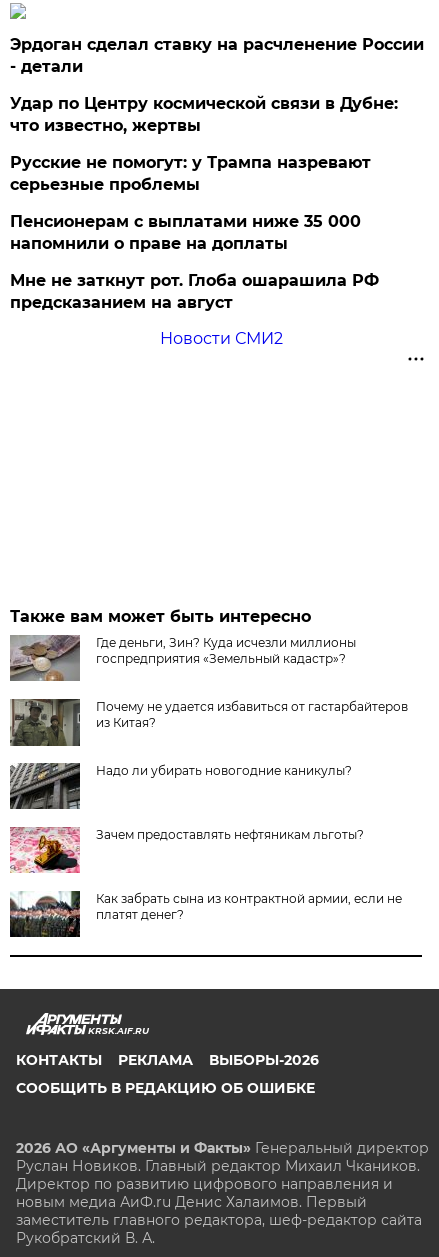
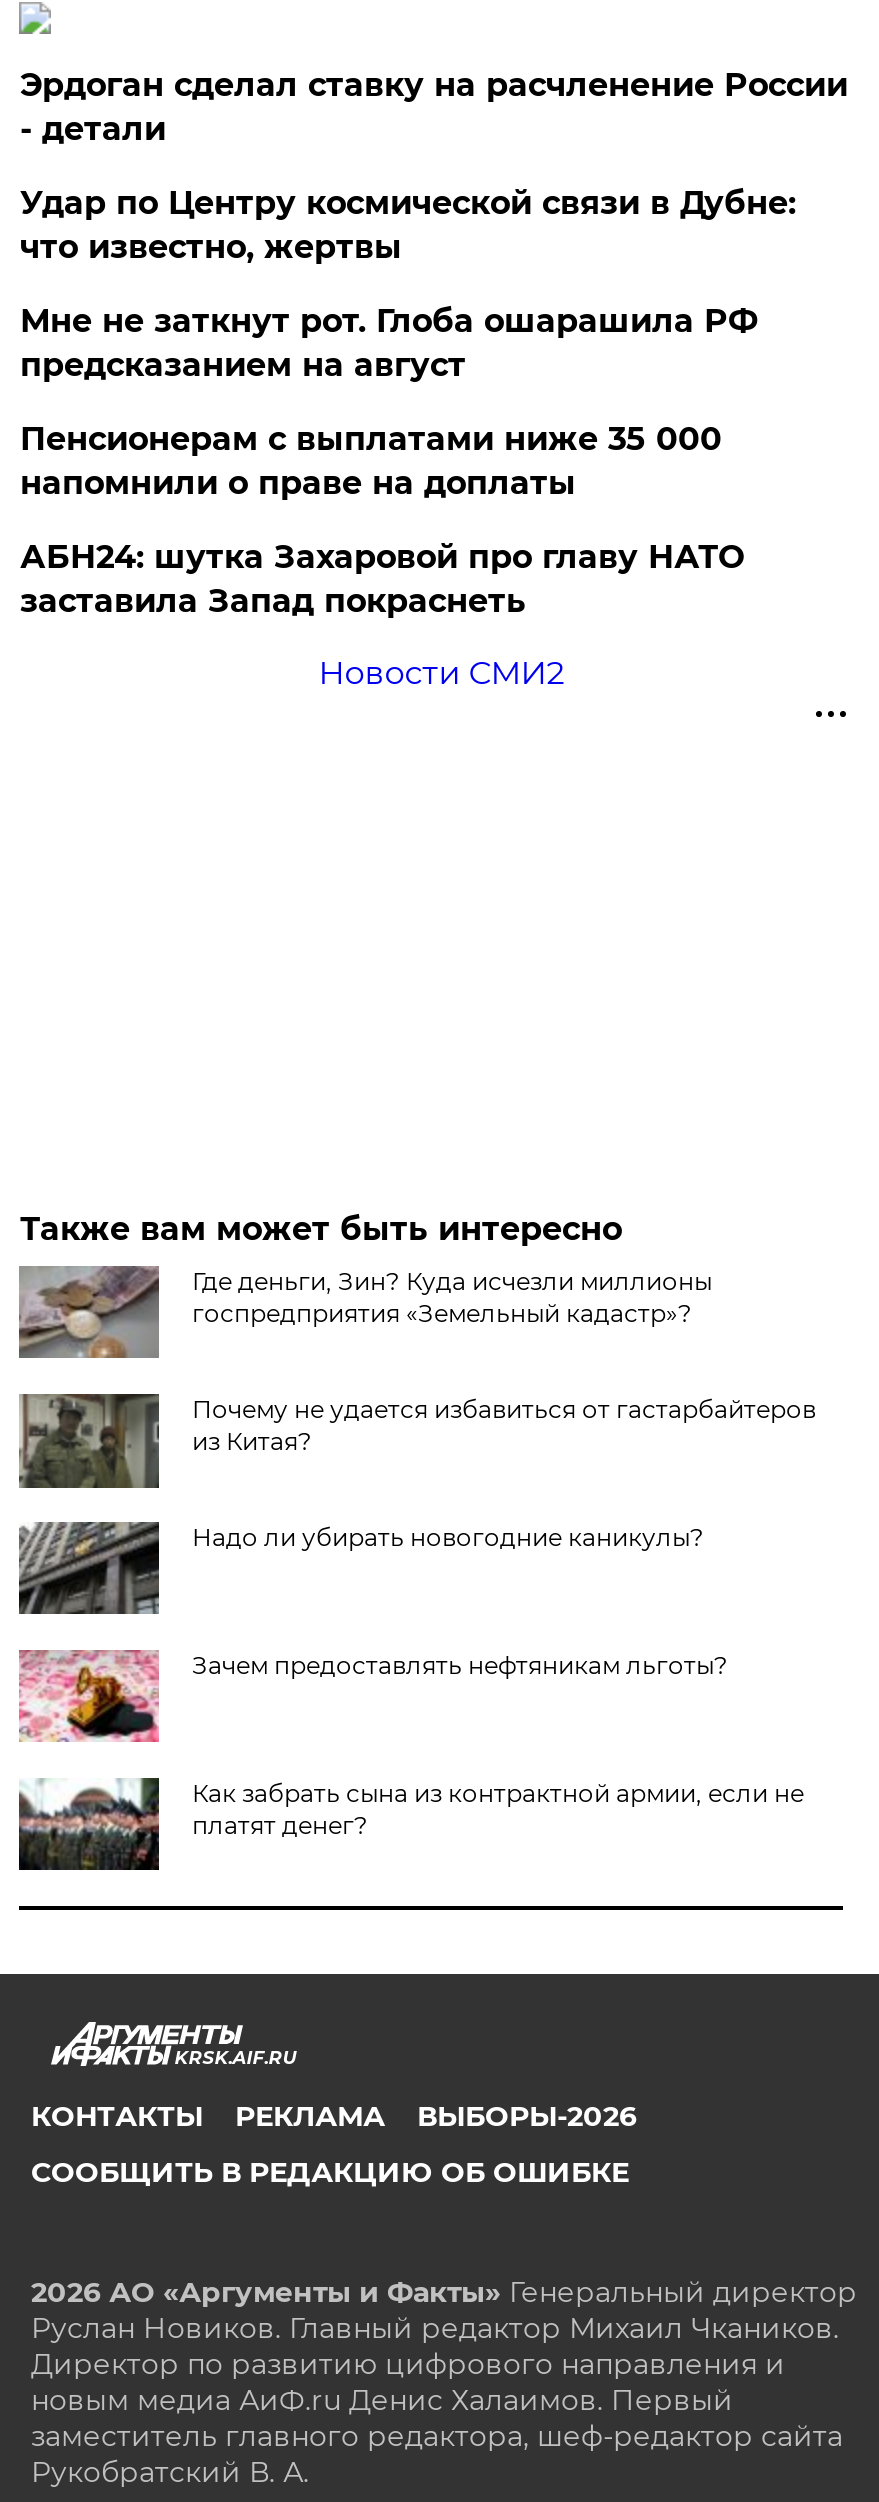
- Русские не помогут: у Трампа назревают
- серьезные проблемы

+ АБН24: шутка Захаровой про главу НАТО
+ заставила Запад покраснеть

moved up: Мне не заткнут рот. Глоба ошарашила РФ | предсказанием на август
